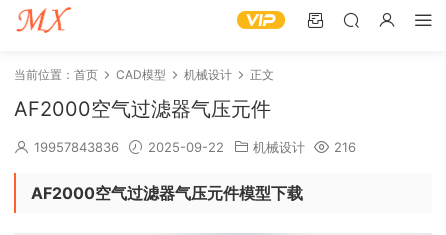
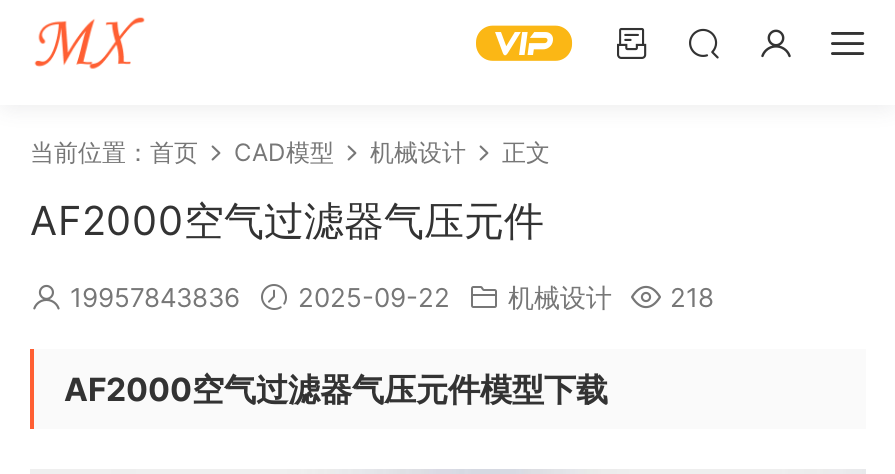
- 19957843836 2025-09-22 机械设计 216
+ 19957843836 2025-09-22 机械设计 218
